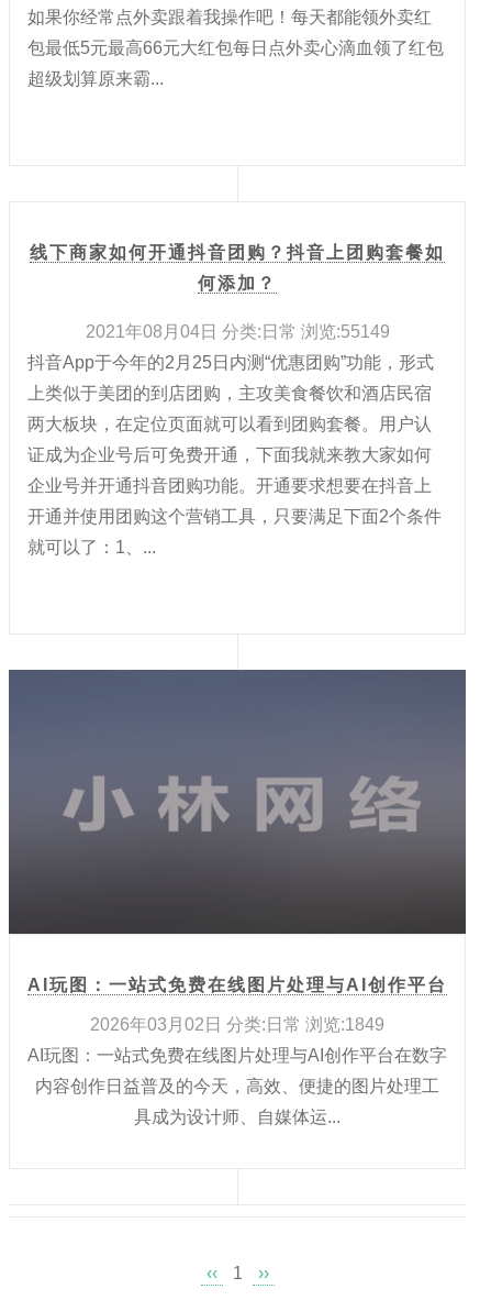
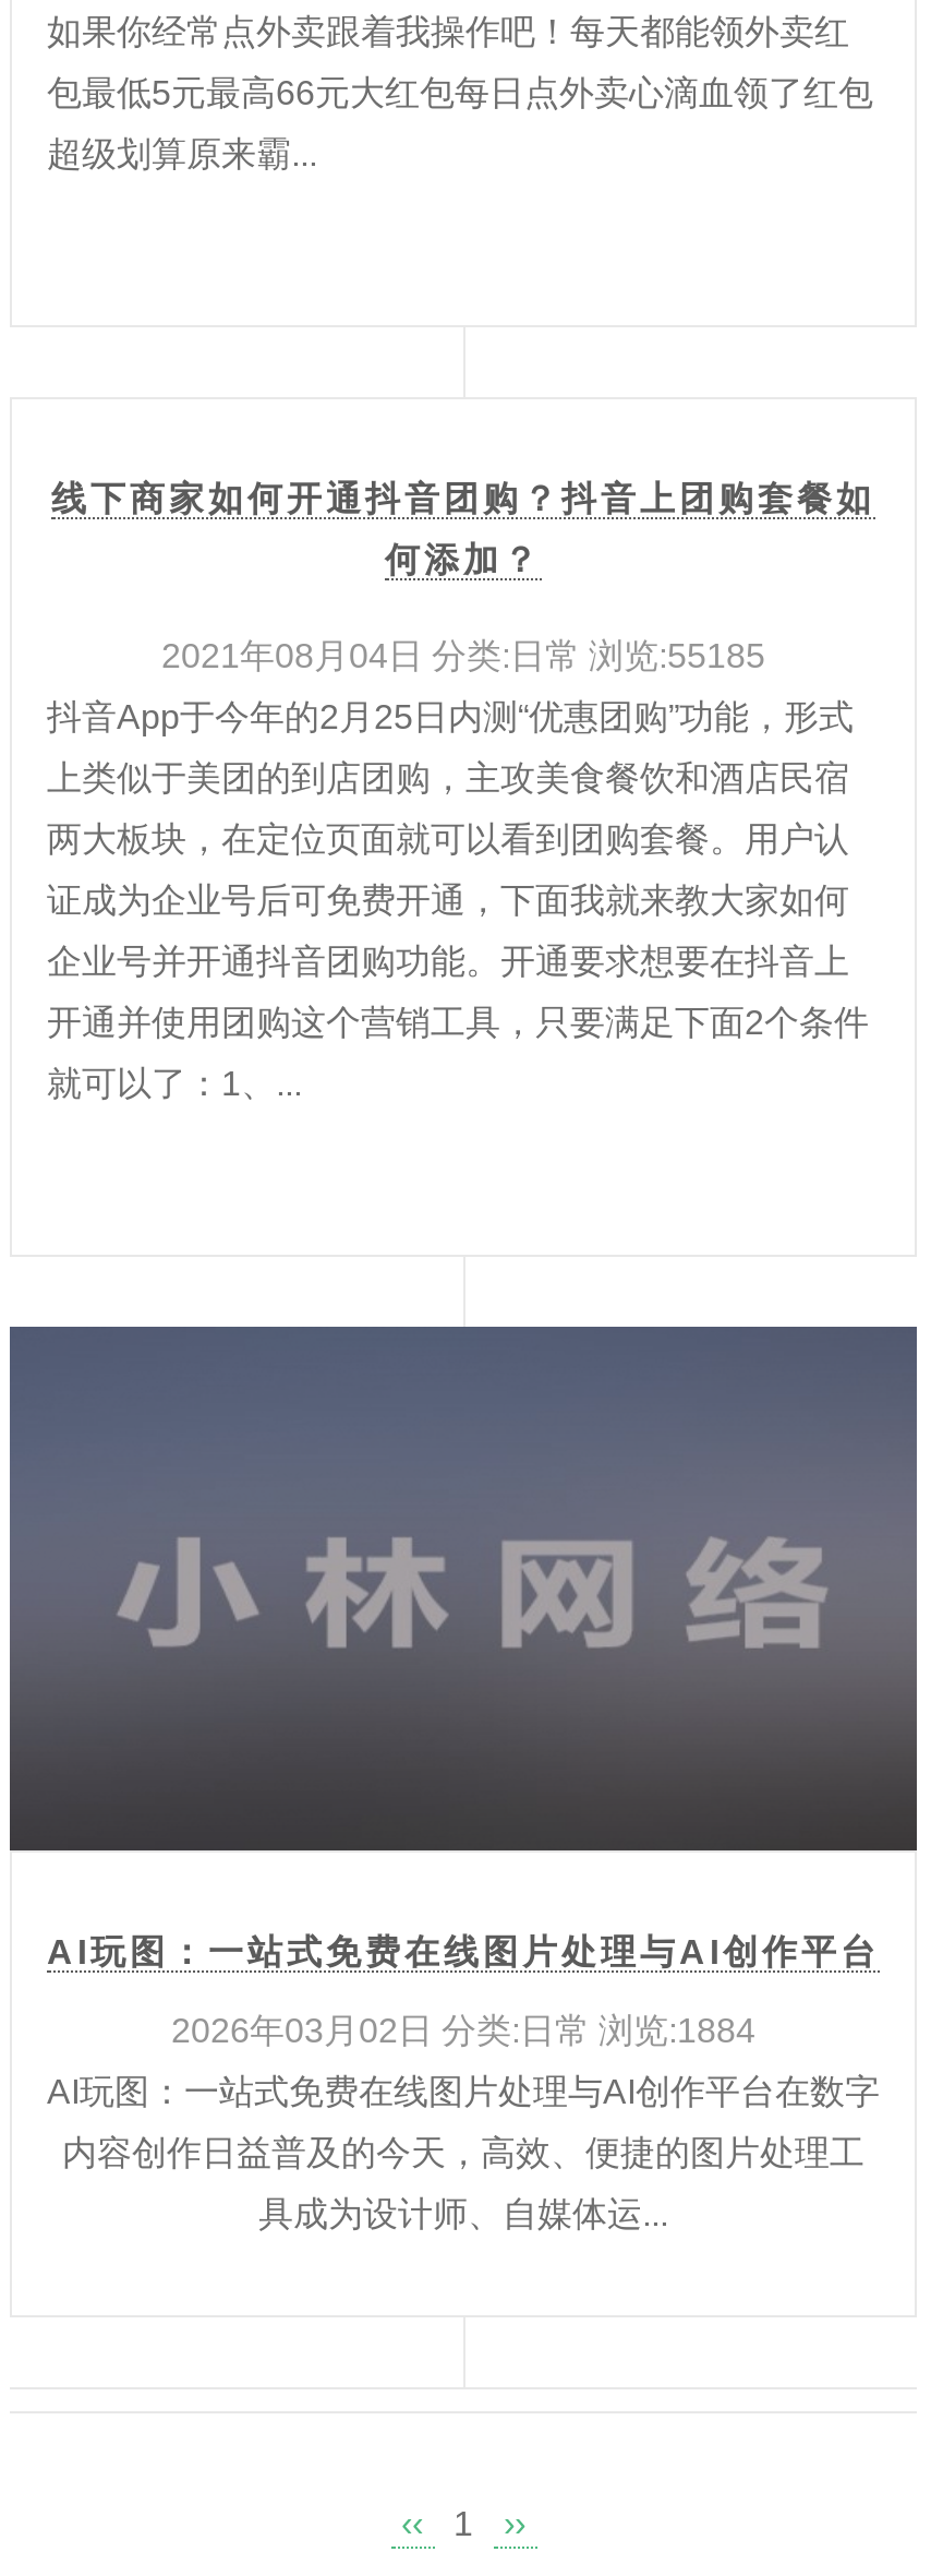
- 2021年08月04日 分类:日常 浏览:55149
+ 2021年08月04日 分类:日常 浏览:55185

- 2026年03月02日 分类:日常 浏览:1849
+ 2026年03月02日 分类:日常 浏览:1884
